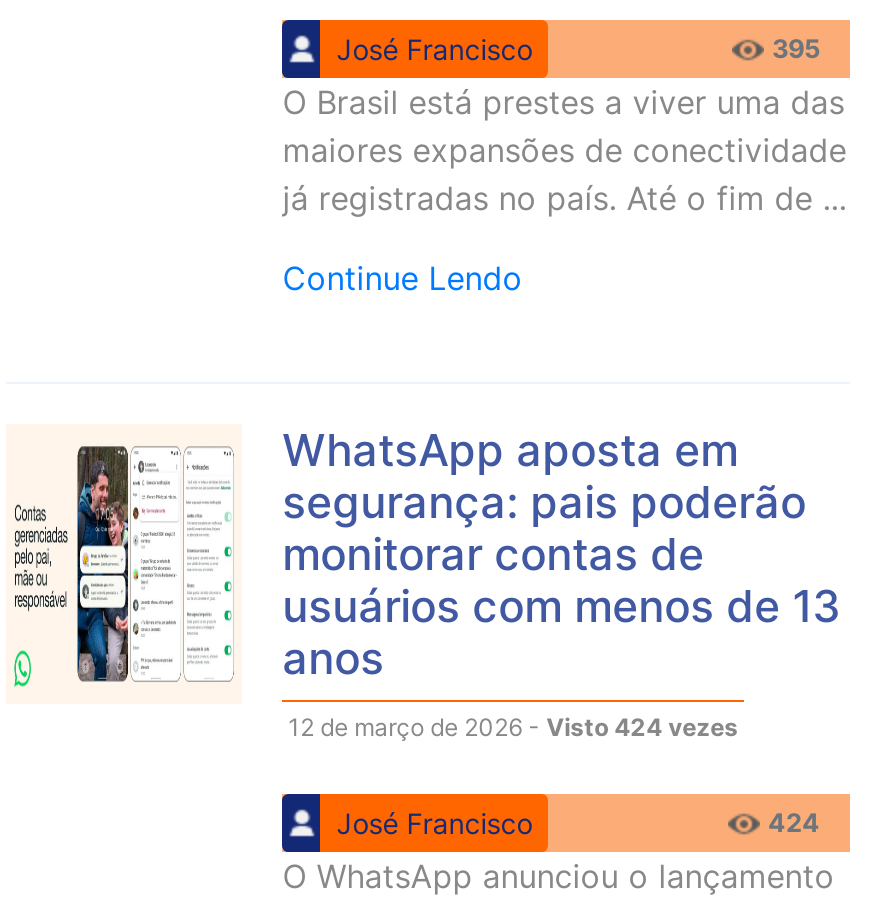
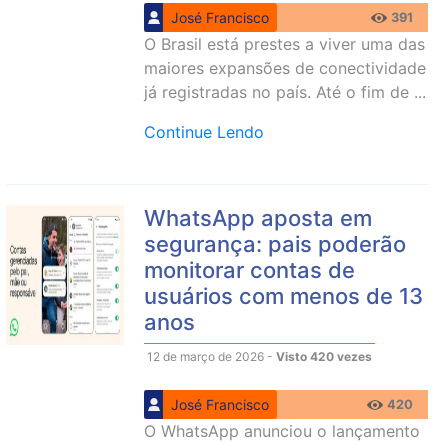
- 395
+ 391

- 12 de março de 2026 - Visto 424 vezes
+ 12 de março de 2026 - Visto 420 vezes

- 424
+ 420
